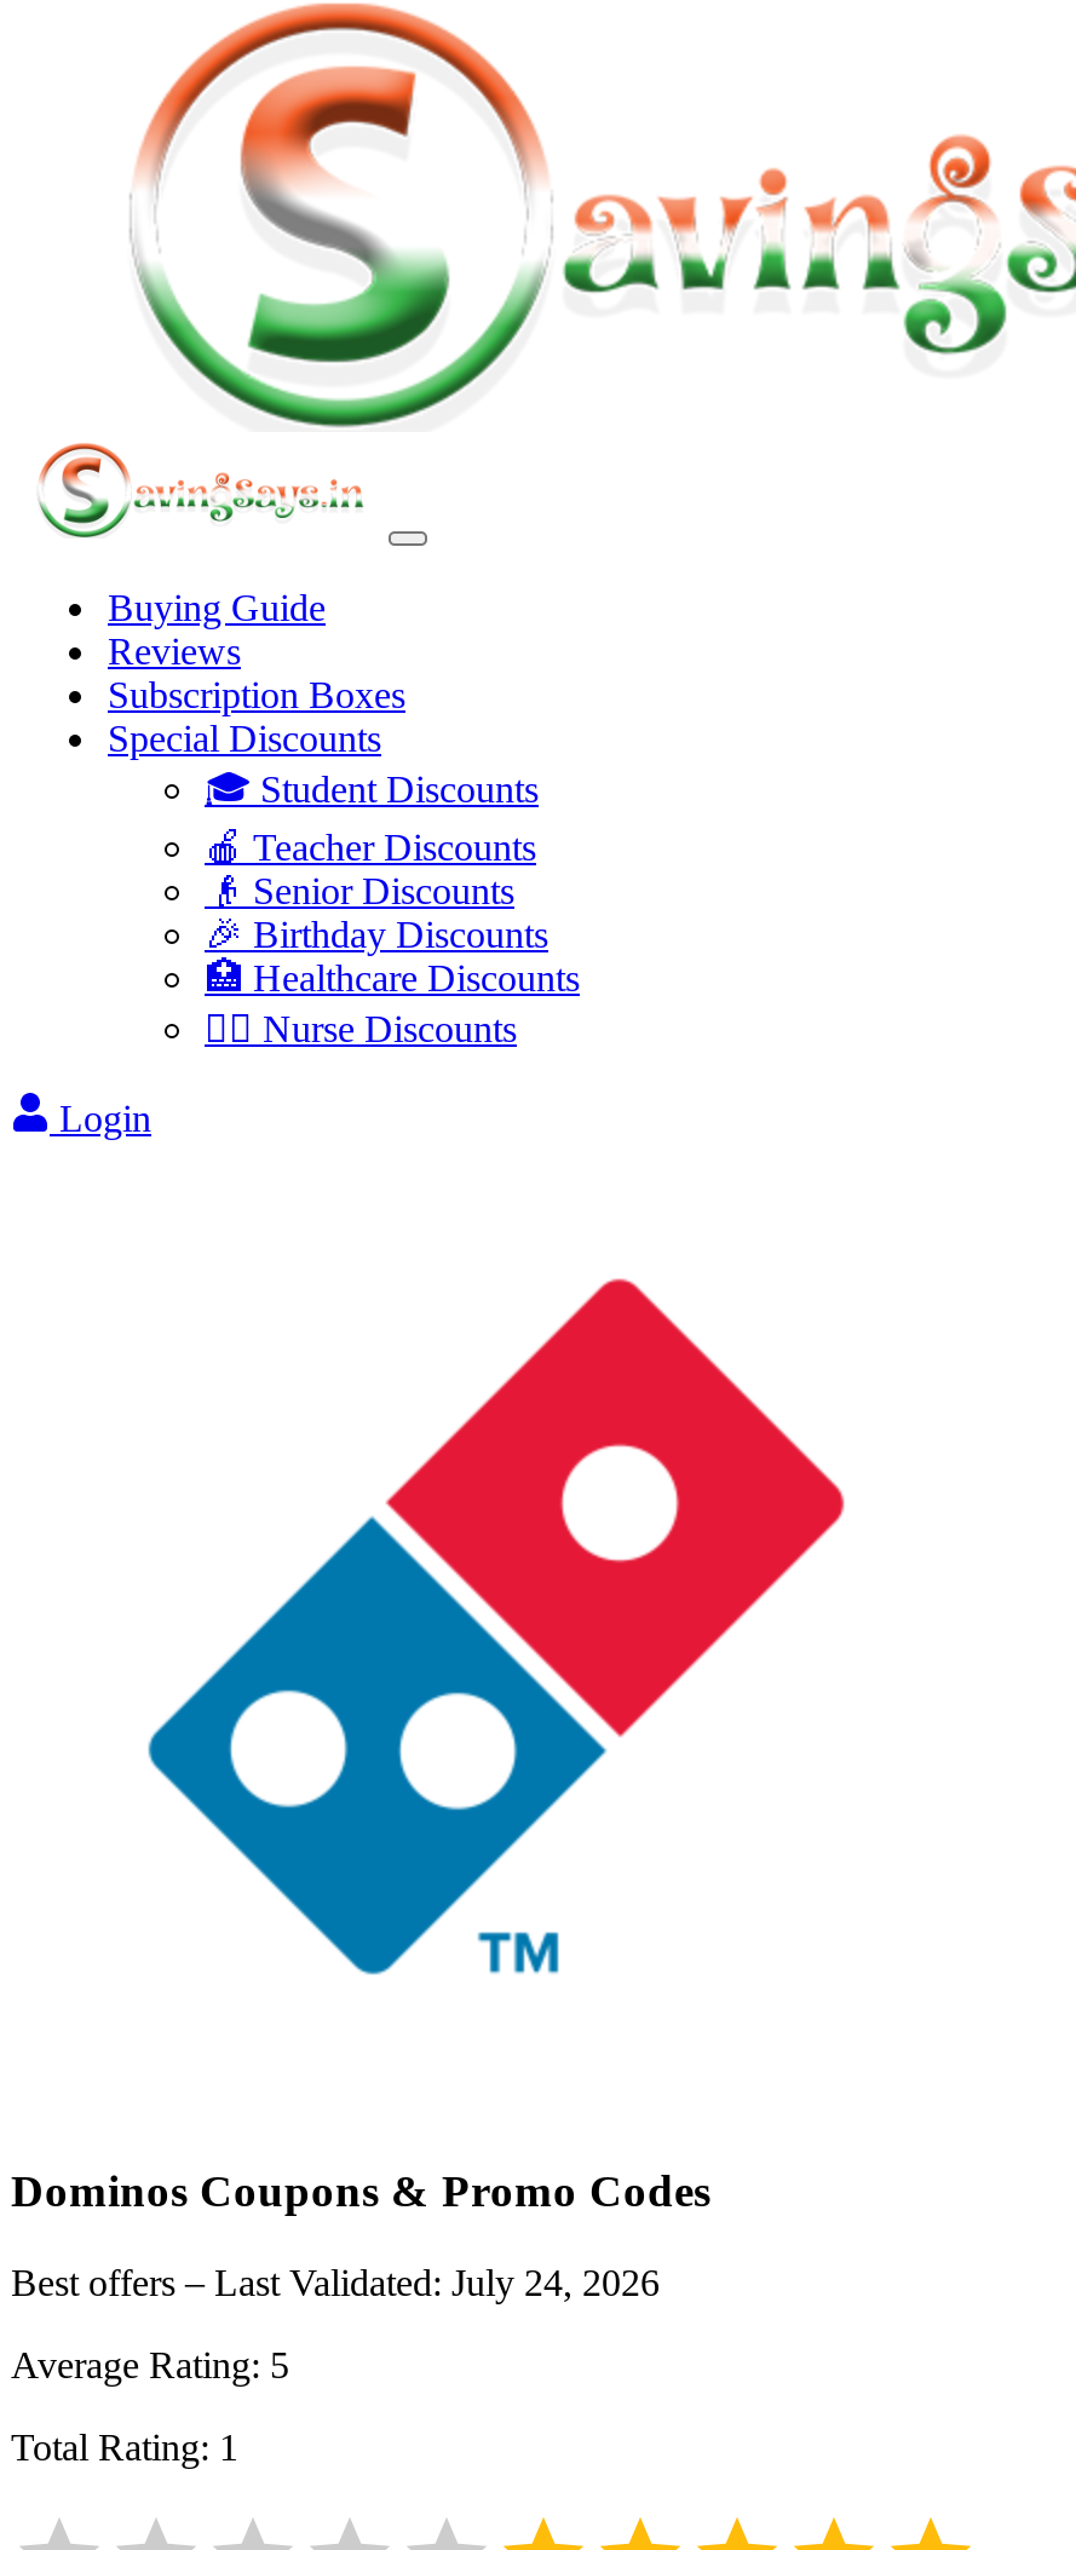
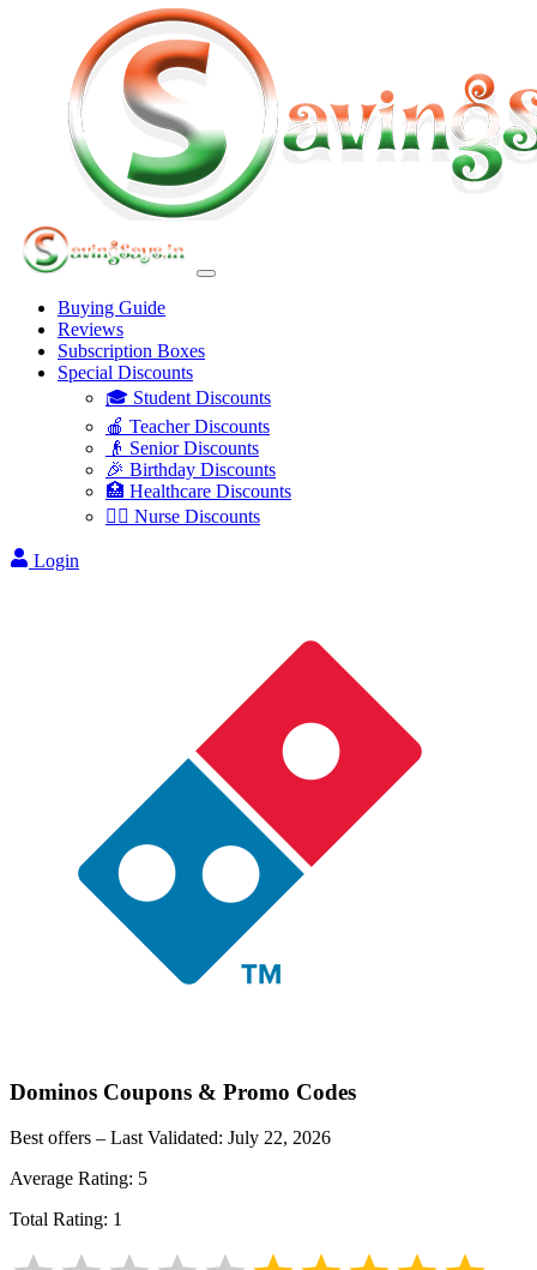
- Best offers – Last Validated: July 24, 2026
+ Best offers – Last Validated: July 22, 2026
